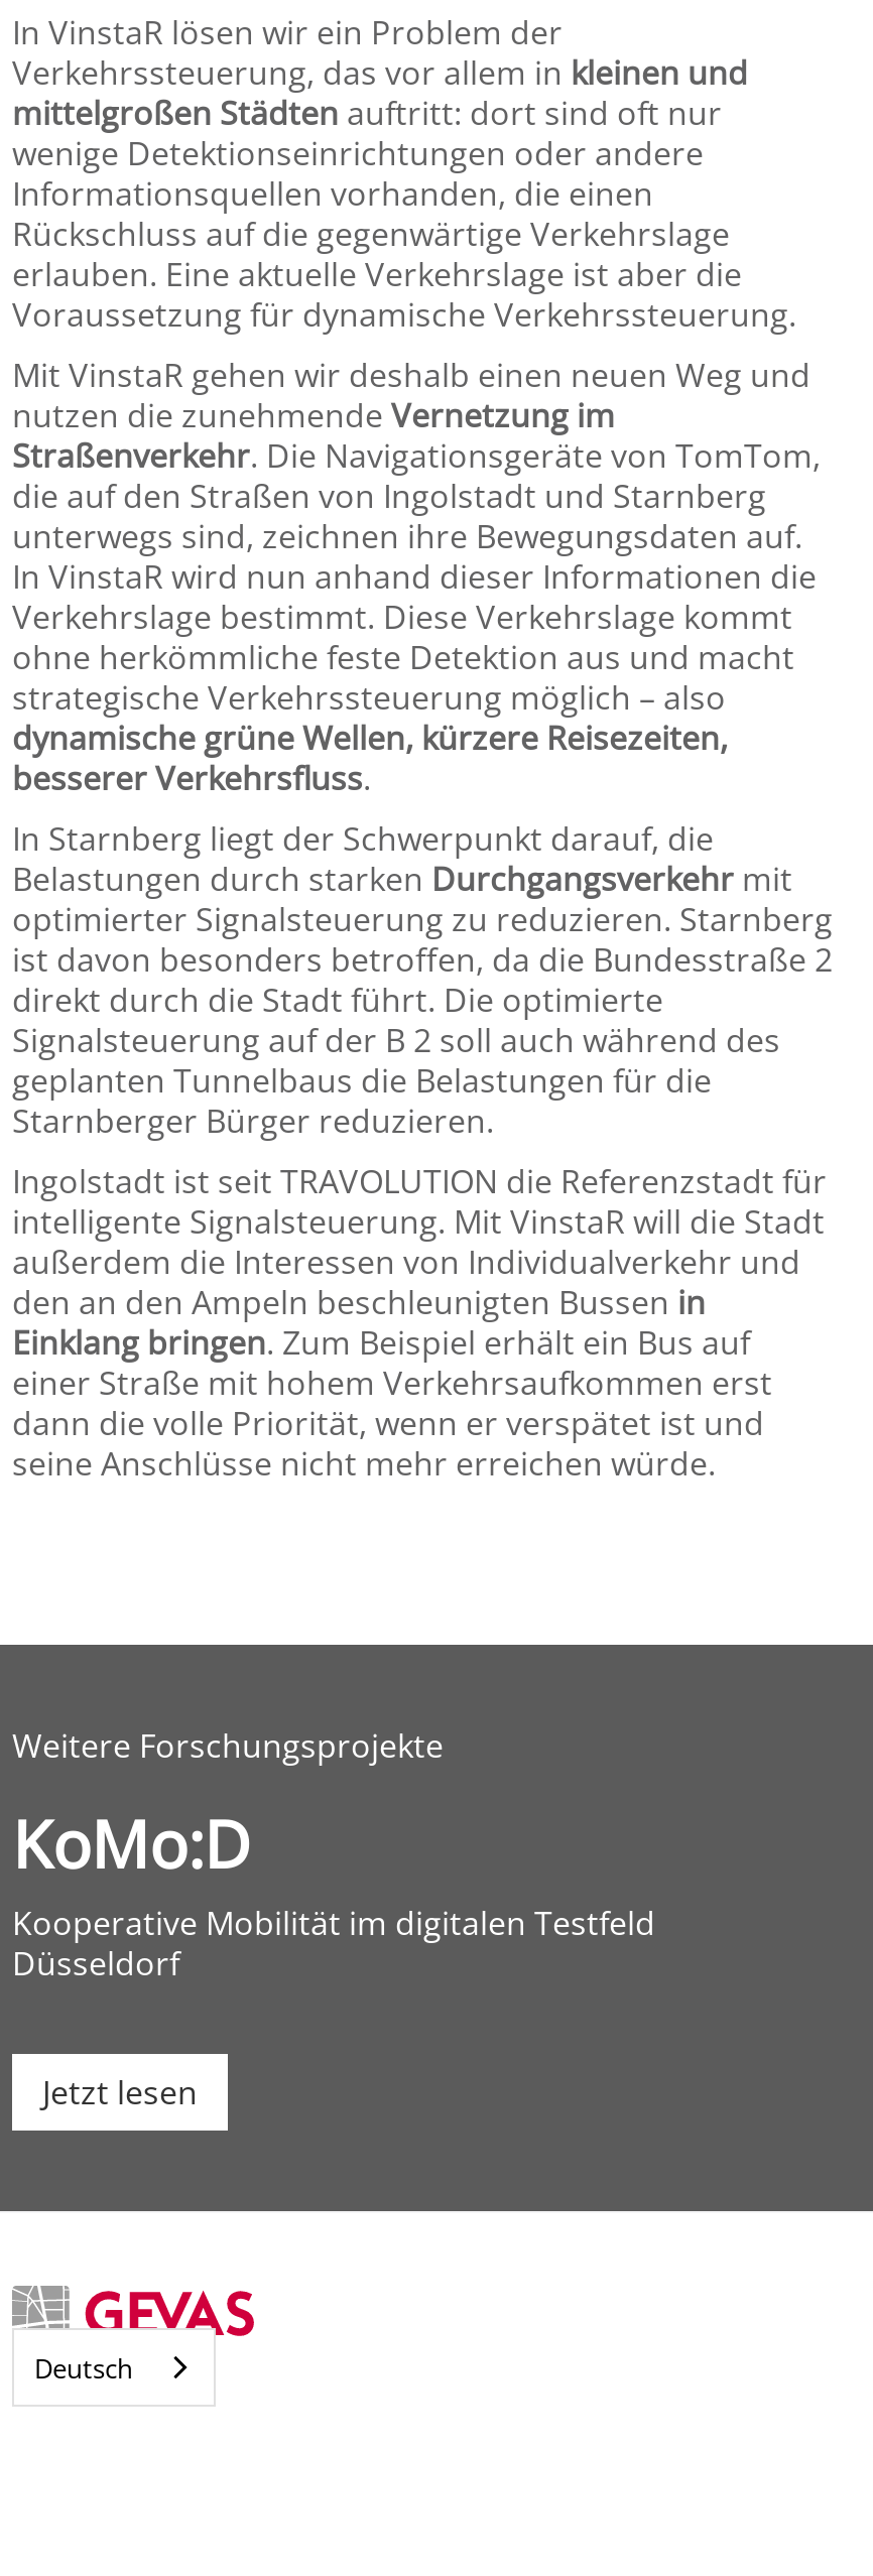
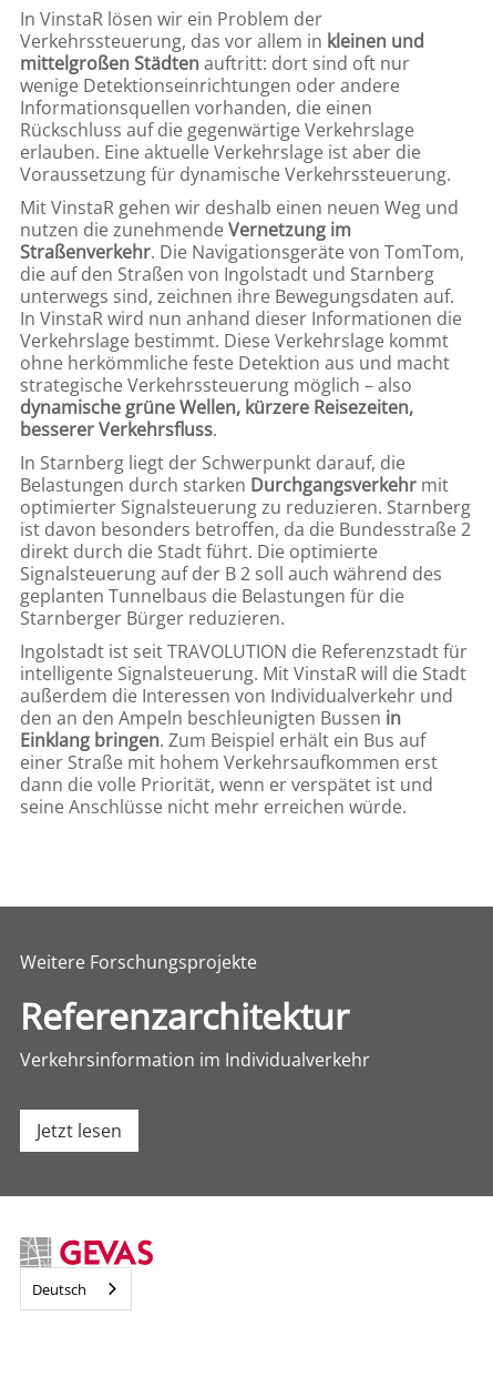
- KoMo:D
- Kooperative Mobilität im digitalen Testfeld
- Düsseldorf
+ Referenzarchitektur
+ Verkehrsinformation im Individualverkehr
